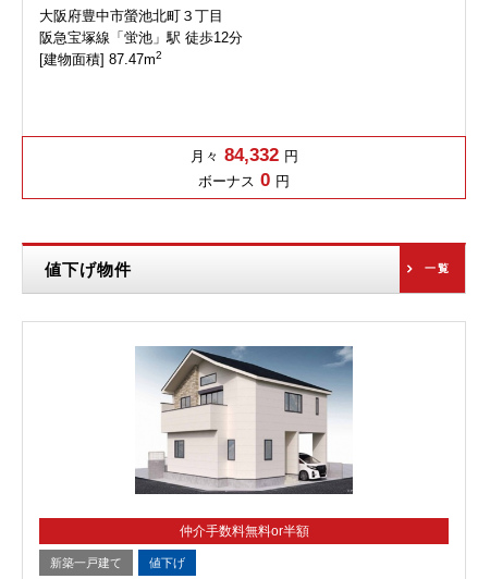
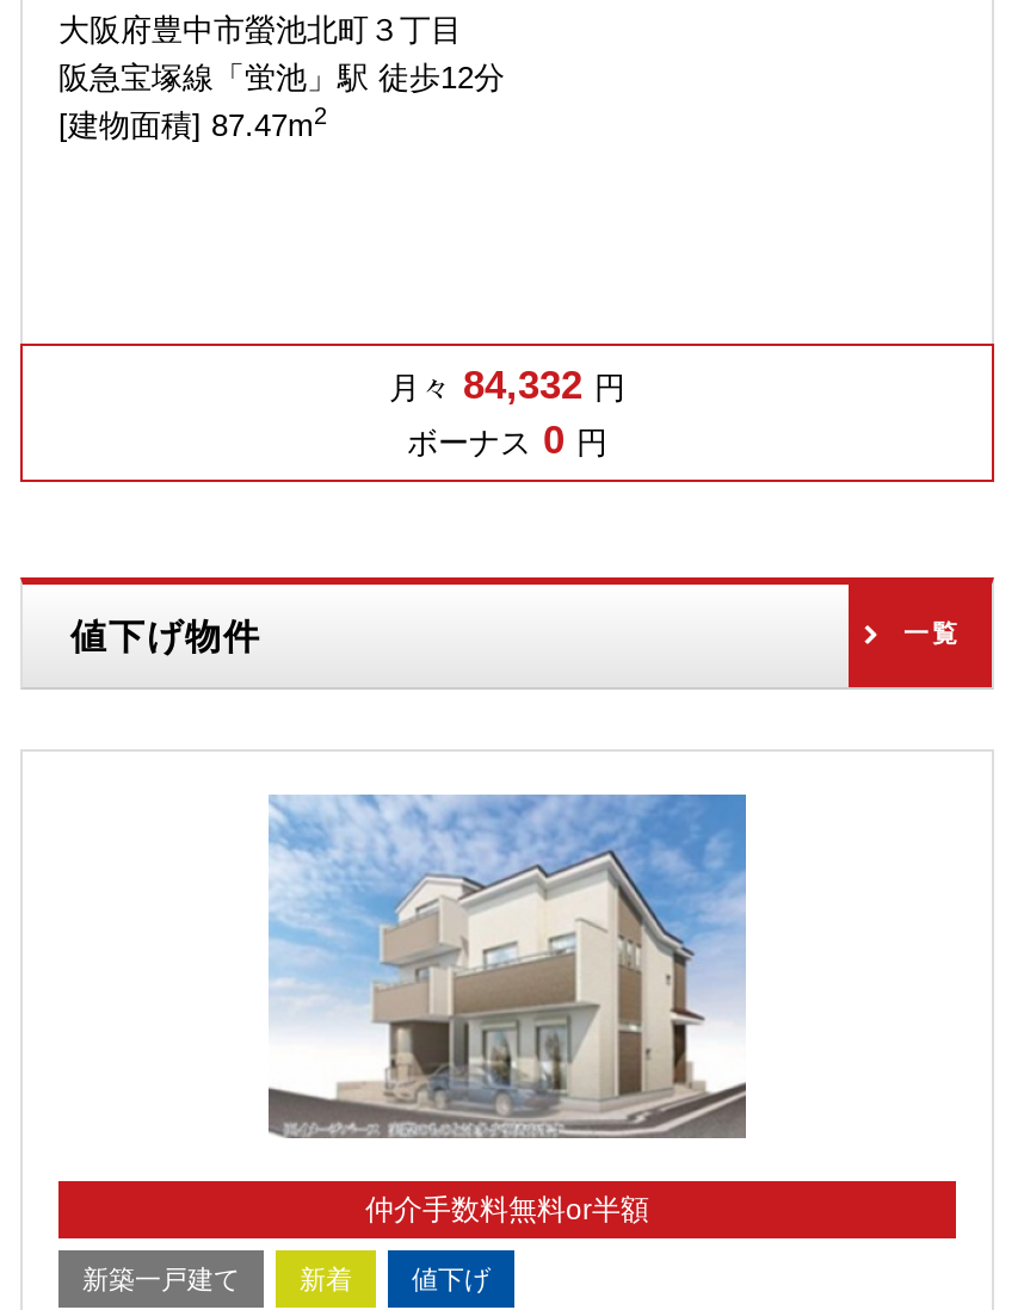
- [image]
+ [image]

+ 新着
